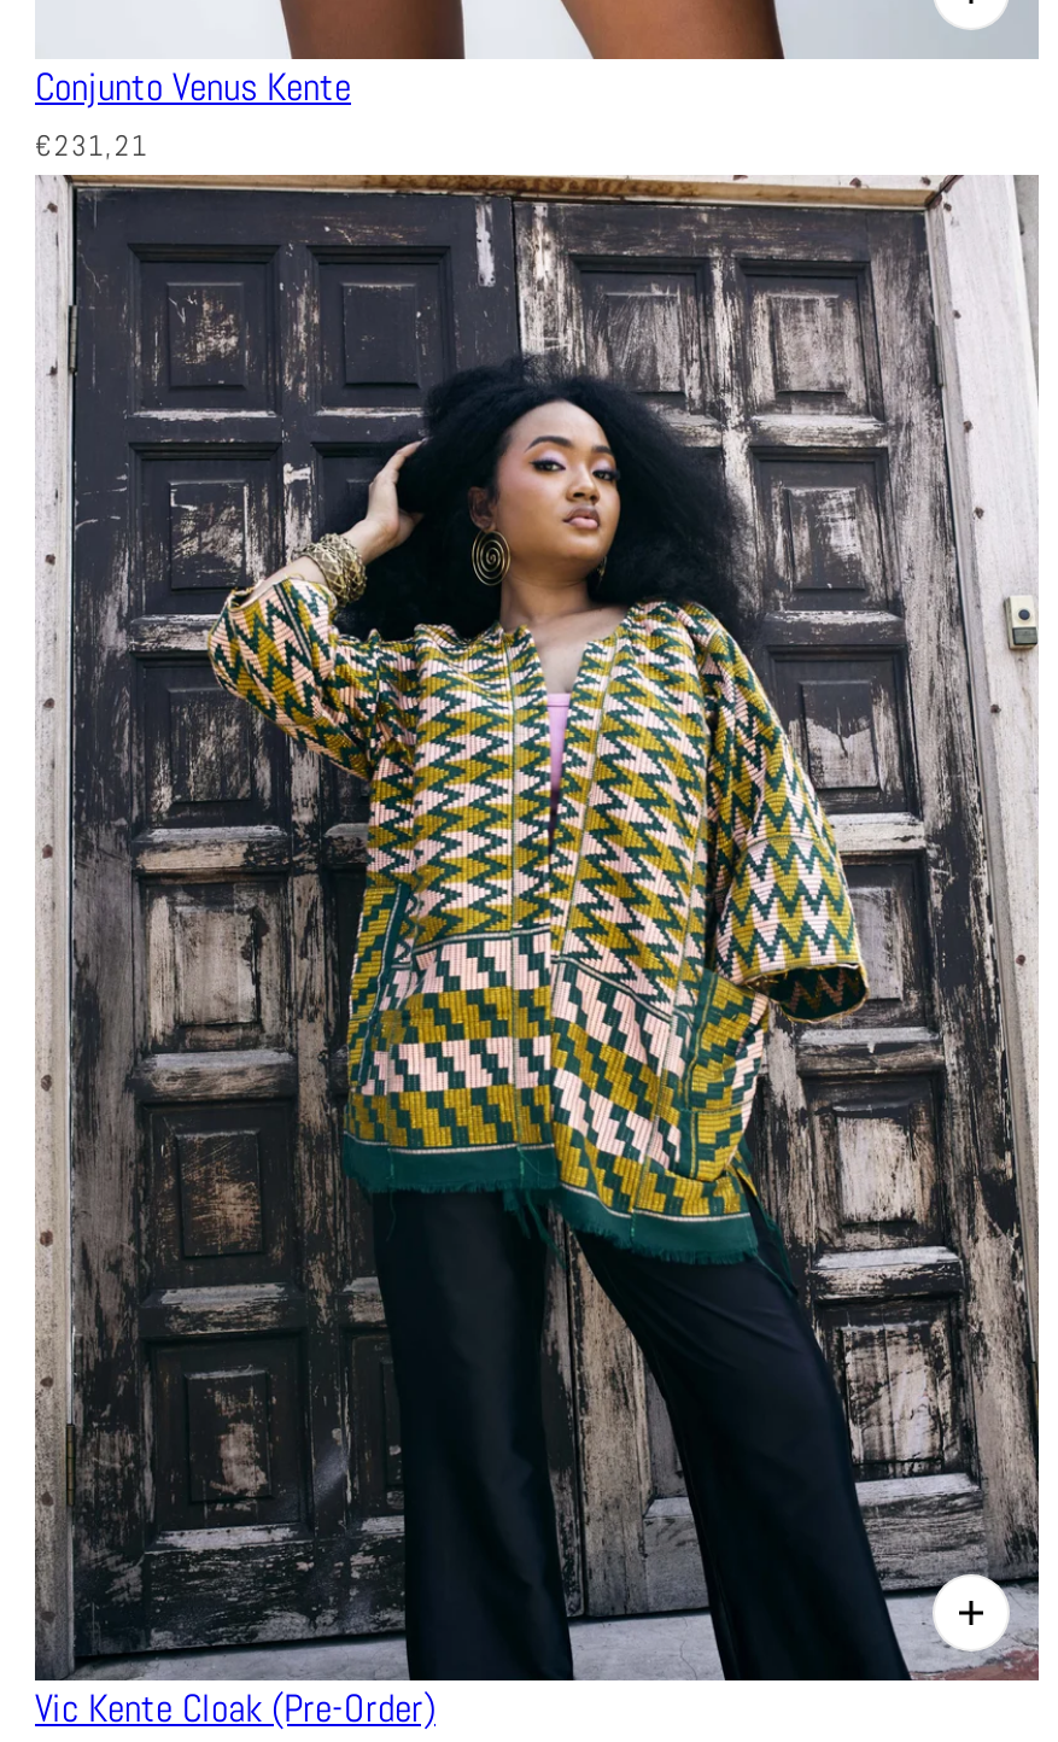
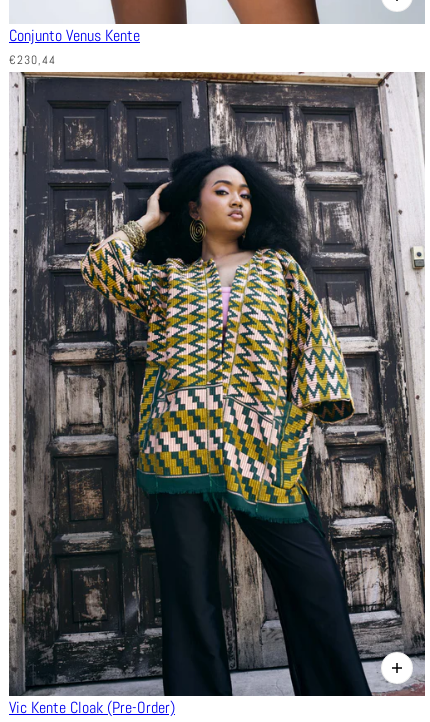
- €231,21
+ €230,44
